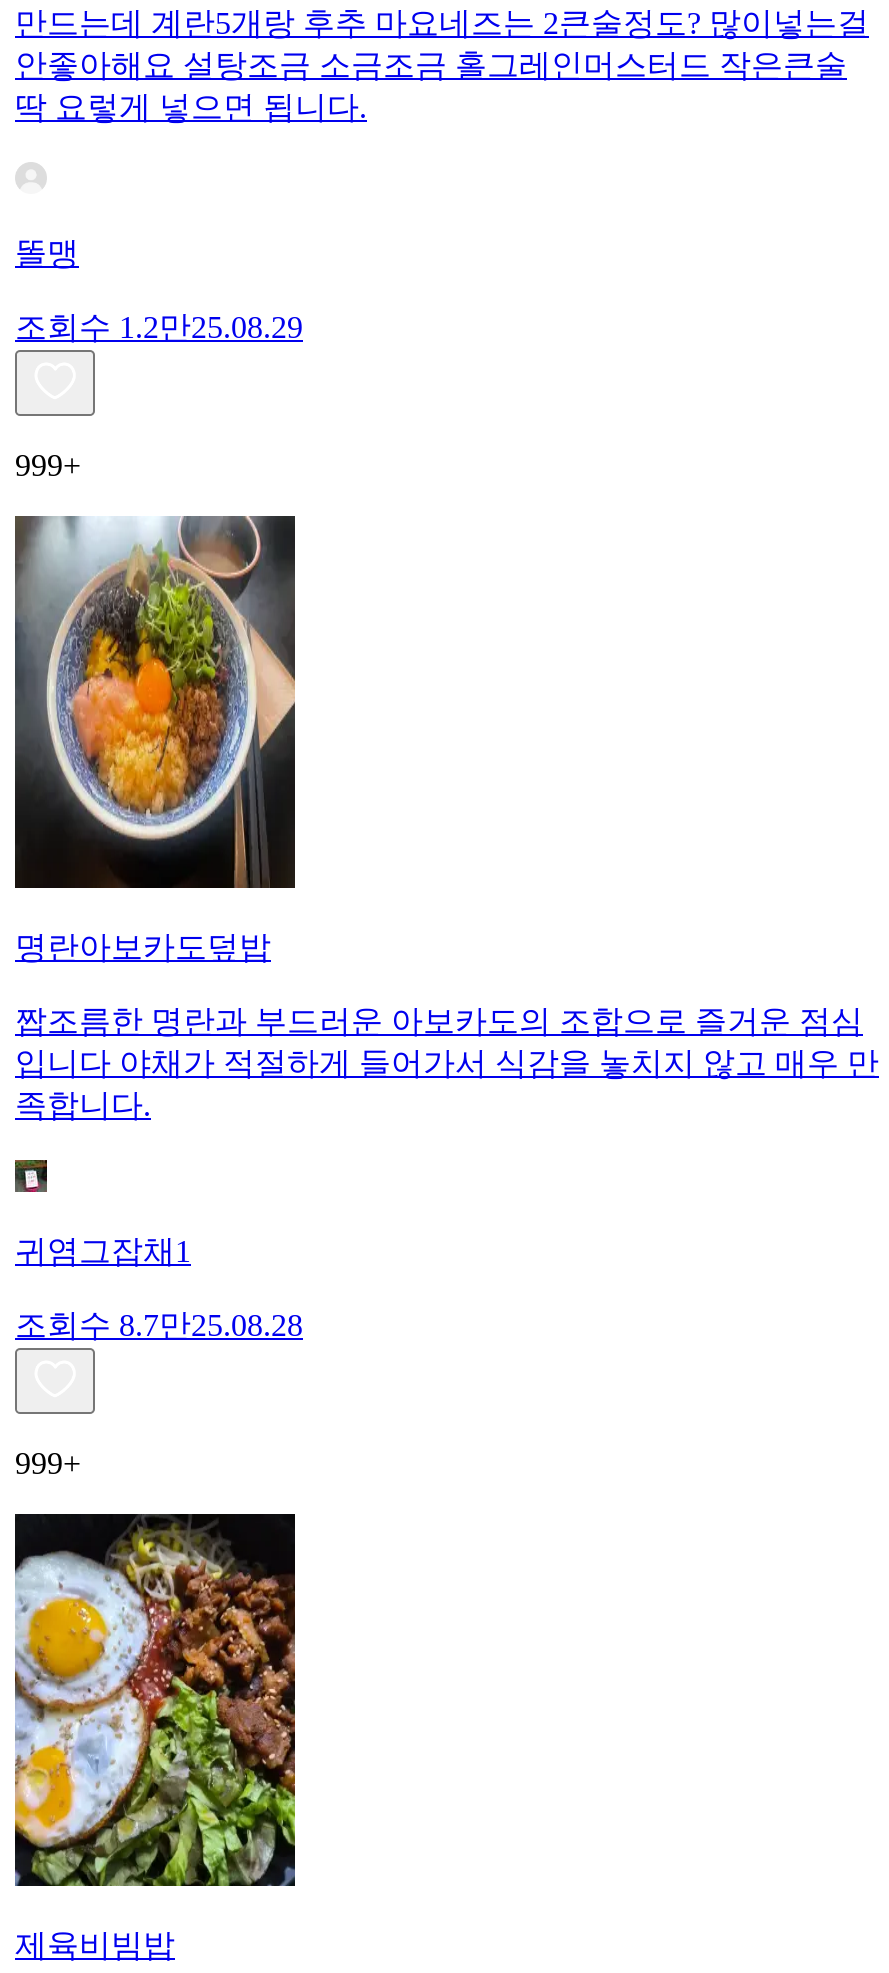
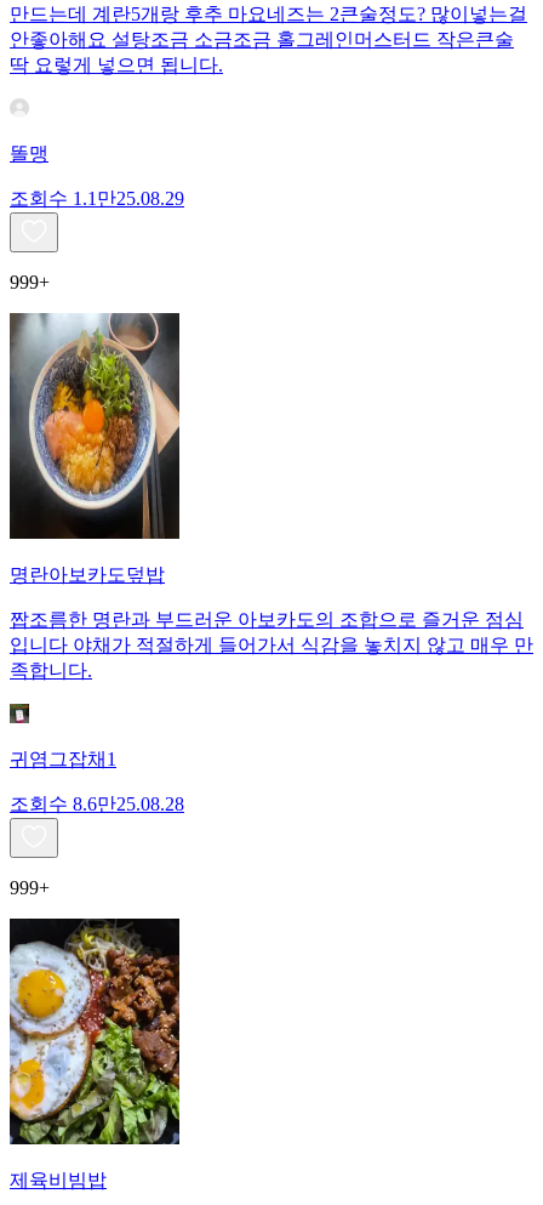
- 조회수 1.2만 25.08.29
+ 조회수 1.1만 25.08.29

- 조회수 8.7만 25.08.28
+ 조회수 8.6만 25.08.28
